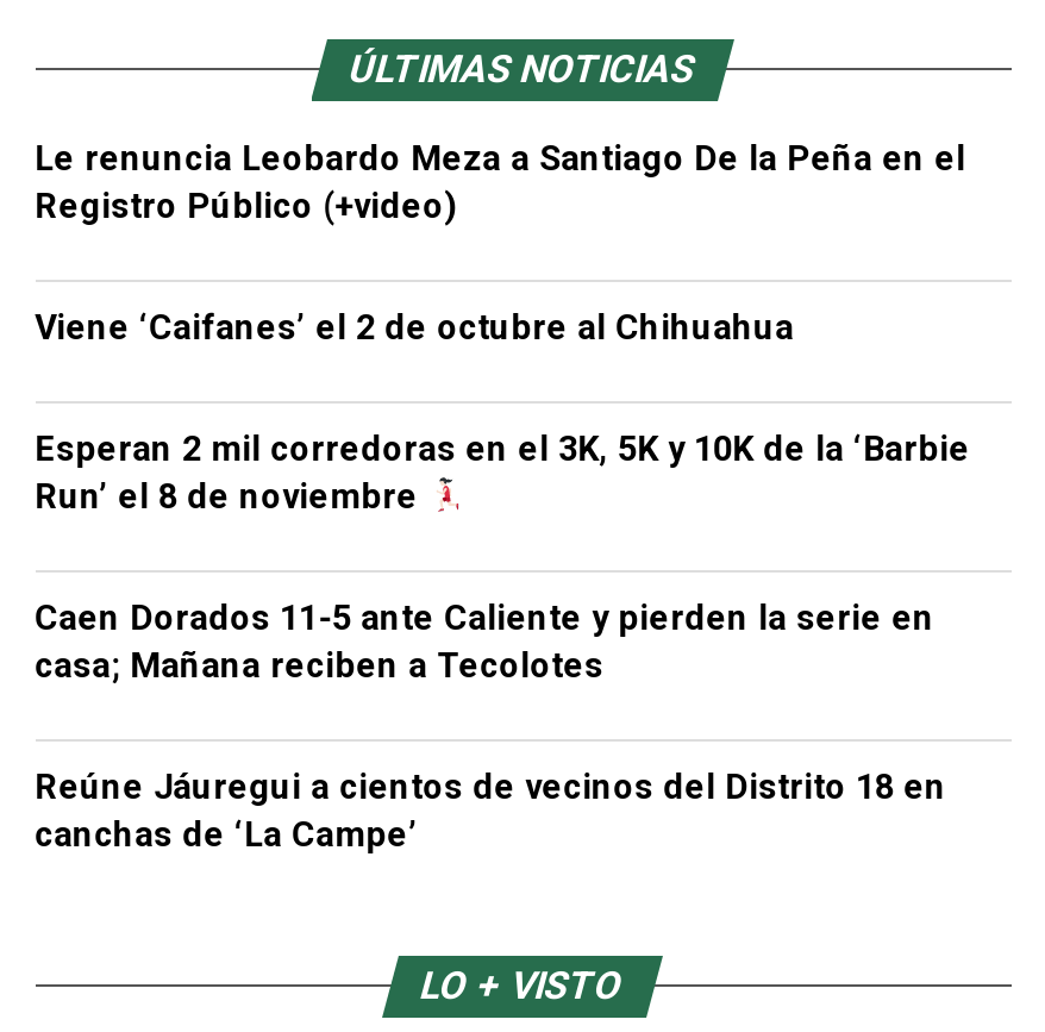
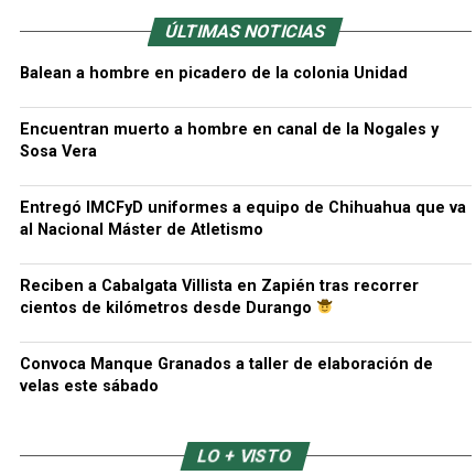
- Le renuncia Leobardo Meza a Santiago De la Peña en el
- Registro Público (+video)
+ Balean a hombre en picadero de la colonia Unidad

- Viene ‘Caifanes’ el 2 de octubre al Chihuahua
+ Encuentran muerto a hombre en canal de la Nogales y
+ Sosa Vera

- Esperan 2 mil corredoras en el 3K, 5K y 10K de la ‘Barbie
- Run’ el 8 de noviembre
+ Entregó IMCFyD uniformes a equipo de Chihuahua que va
+ al Nacional Máster de Atletismo

- Caen Dorados 11-5 ante Caliente y pierden la serie en
- casa; Mañana reciben a Tecolotes
+ Reciben a Cabalgata Villista en Zapién tras recorrer
+ cientos de kilómetros desde Durango

- Reúne Jáuregui a cientos de vecinos del Distrito 18 en
- canchas de ‘La Campe’
+ Convoca Manque Granados a taller de elaboración de
+ velas este sábado
